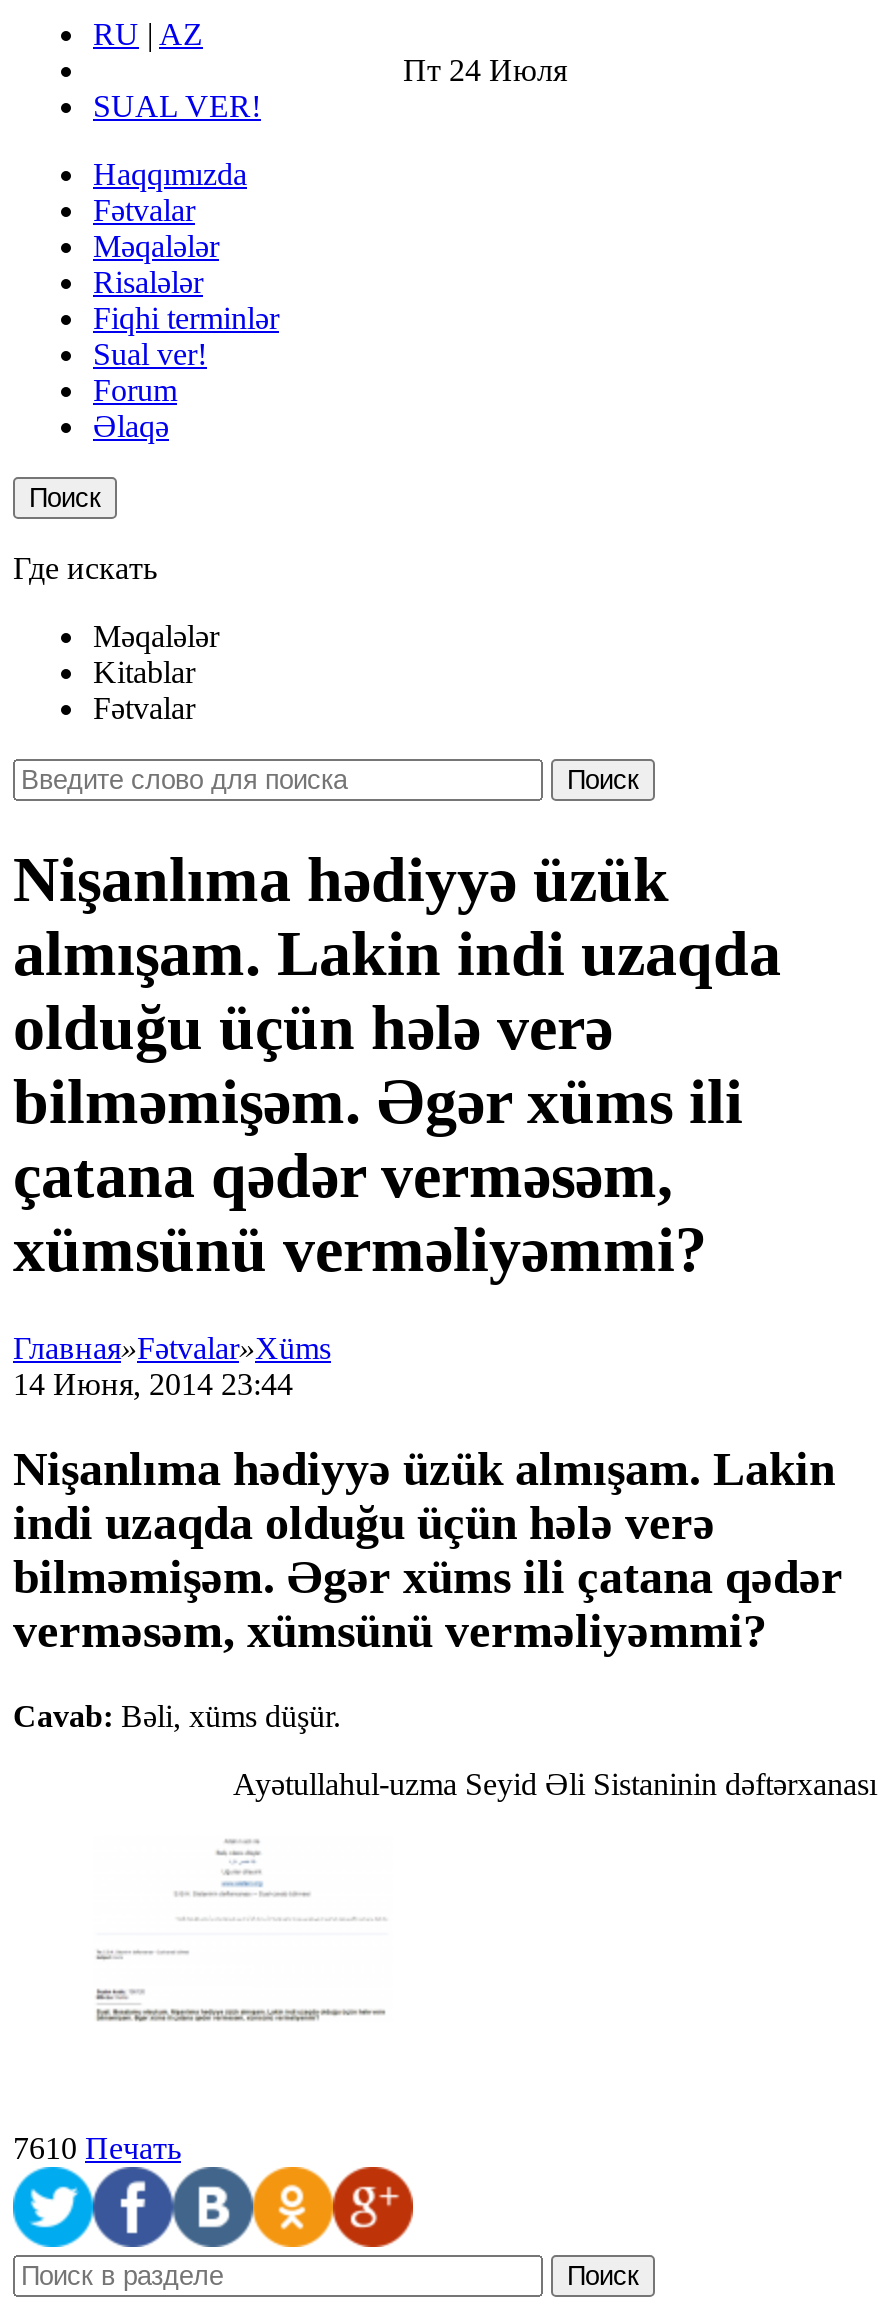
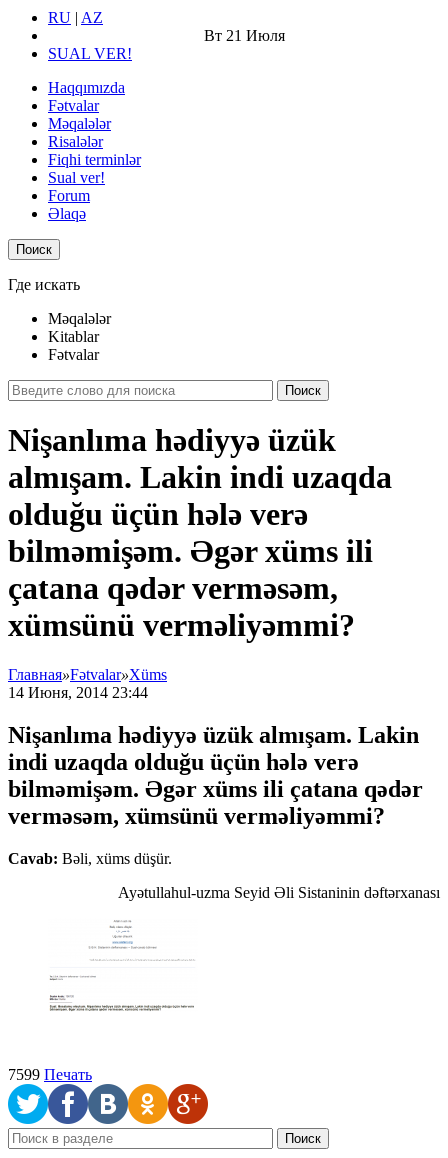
- Пт 24 Июля
+ Вт 21 Июля

- 7610 Печать
+ 7599 Печать
